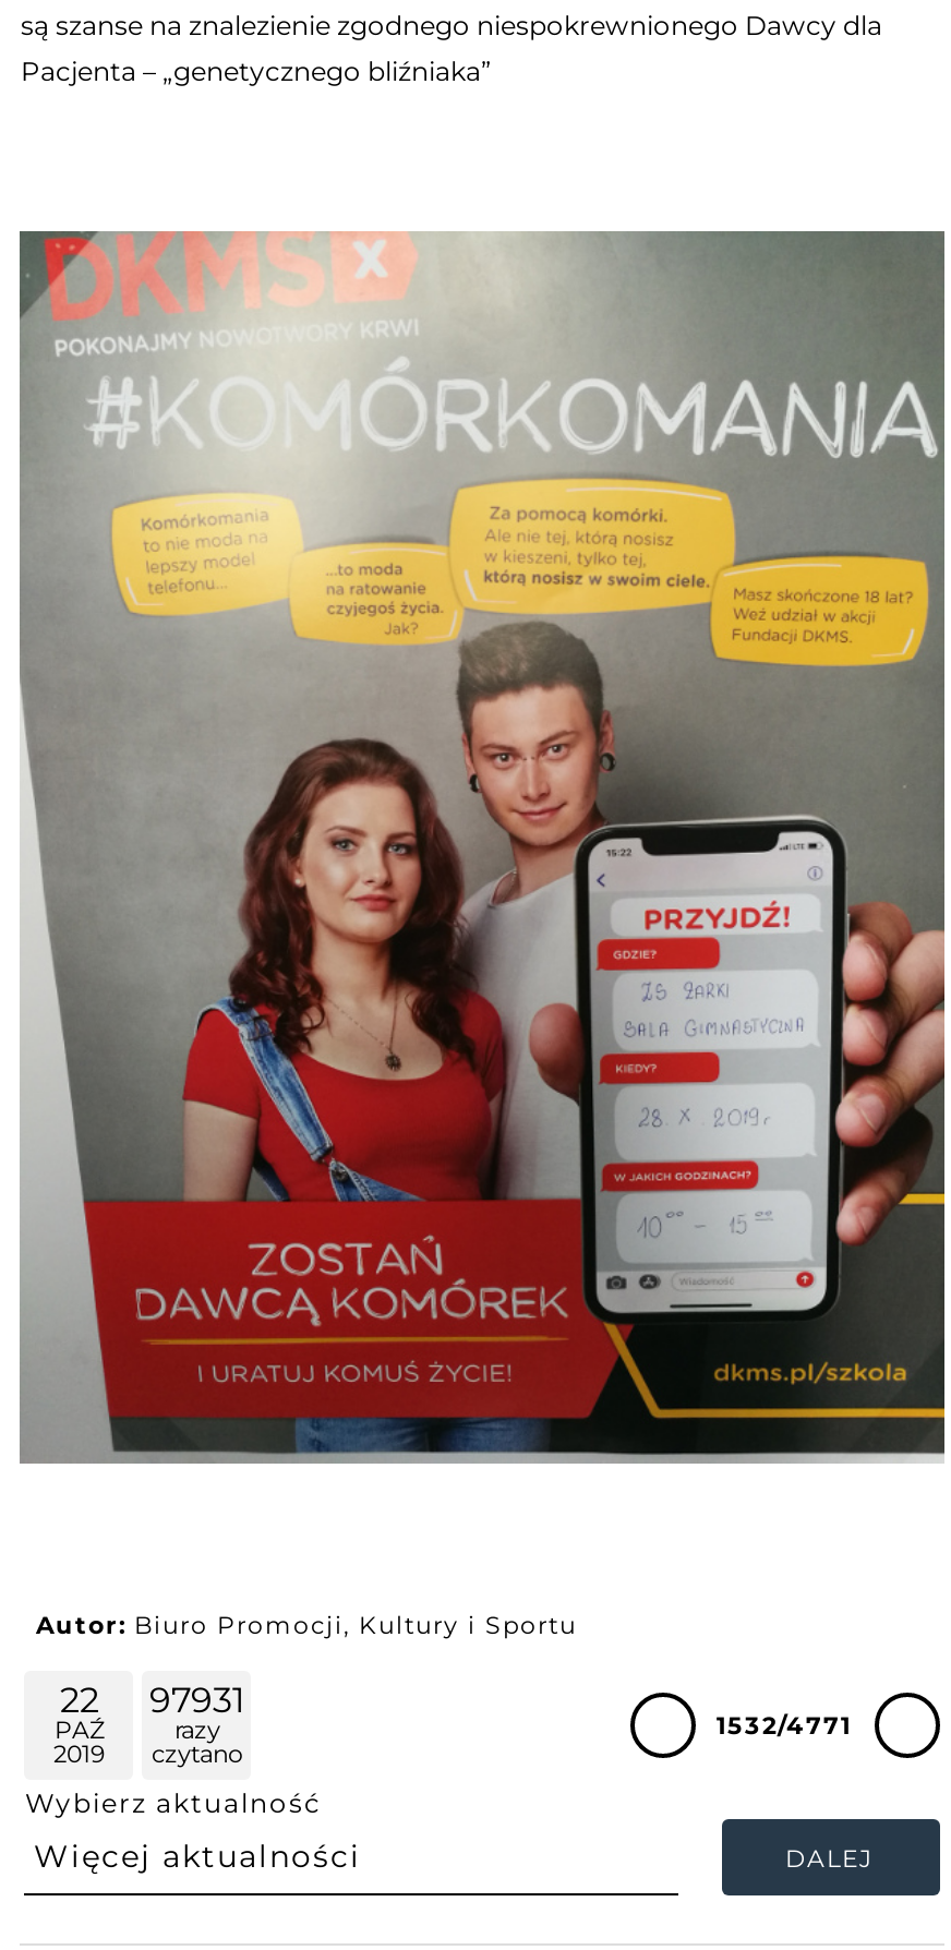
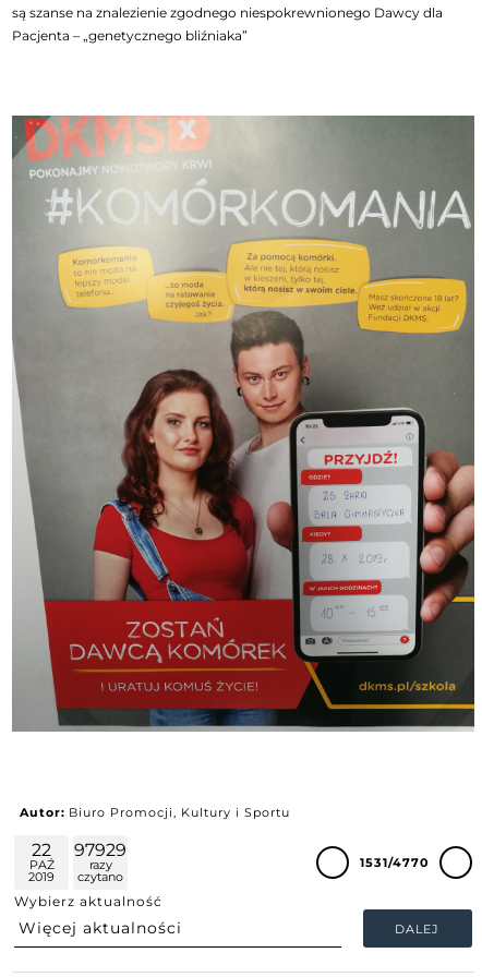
- 22 97931
+ 22 97929

- 1532/4771
+ 1531/4770
